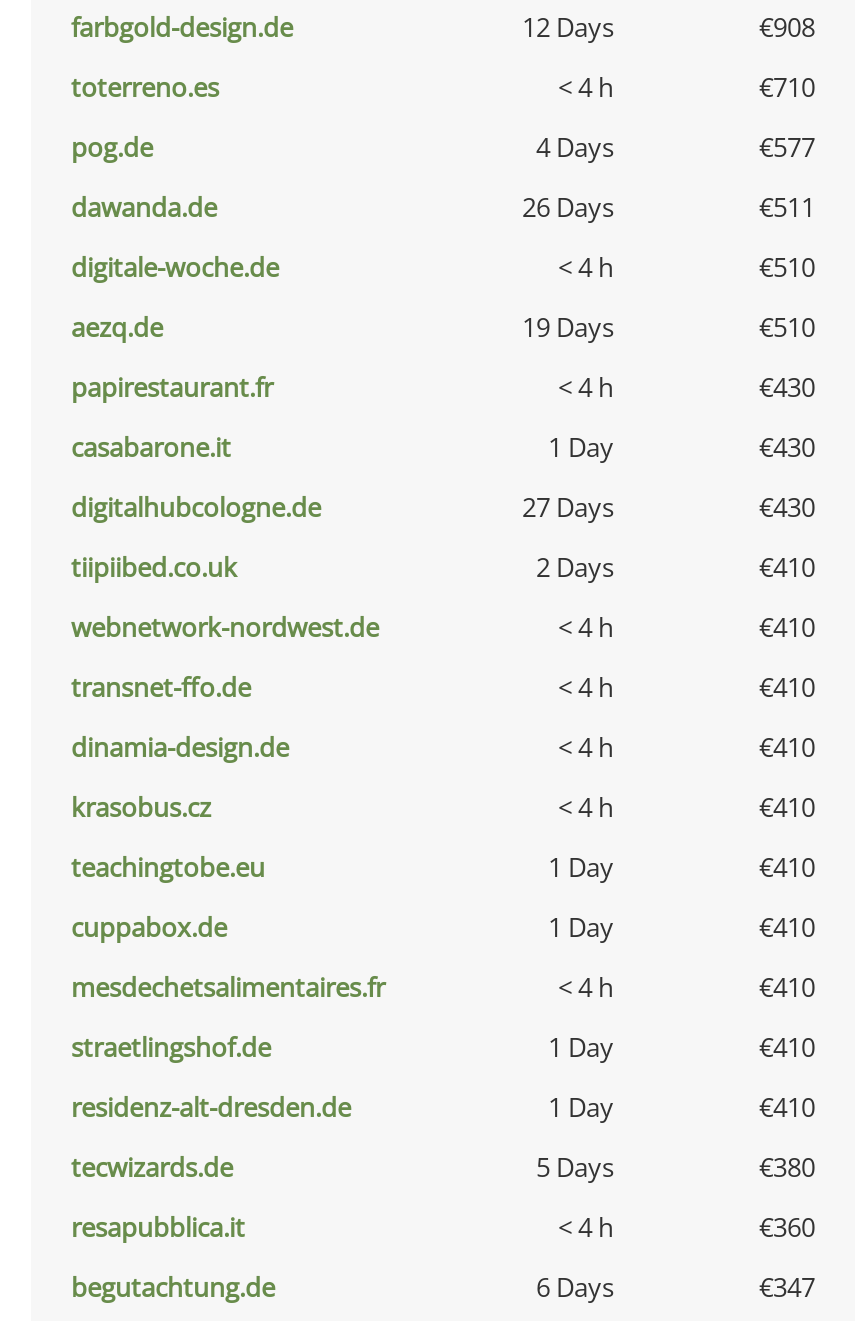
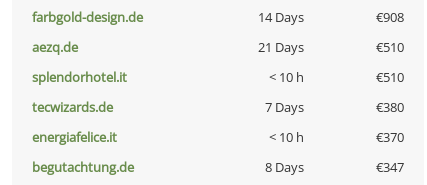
- 12 Days
+ 14 Days

- toterreno.es
- < 4 h
- €710
- pog.de
- 4 Days
- €577
- dawanda.de
- 26 Days
- €511
- digitale-woche.de
- < 4 h
- €510

- 19 Days
+ 21 Days

- papirestaurant.fr
- < 4 h
- €430
- casabarone.it
- 1 Day
- €430
- digitalhubcologne.de
- 27 Days
- €430
- tiipiibed.co.uk
- 2 Days
- €410
- webnetwork-nordwest.de
- < 4 h
- €410
- transnet-ffo.de
- < 4 h
- €410
- dinamia-design.de
- < 4 h
- €410
- krasobus.cz
- < 4 h
- €410
- teachingtobe.eu
- 1 Day
- €410
- cuppabox.de
- 1 Day
- €410
- mesdechetsalimentaires.fr
- < 4 h
- €410
- straetlingshof.de
- 1 Day
- €410
- residenz-alt-dresden.de
- 1 Day
- €410
+ splendorhotel.it
+ < 10 h
+ €510

- 5 Days
+ 7 Days

- resapubblica.it
- < 4 h
- €360
+ energiafelice.it
+ < 10 h
+ €370

- 6 Days
+ 8 Days
